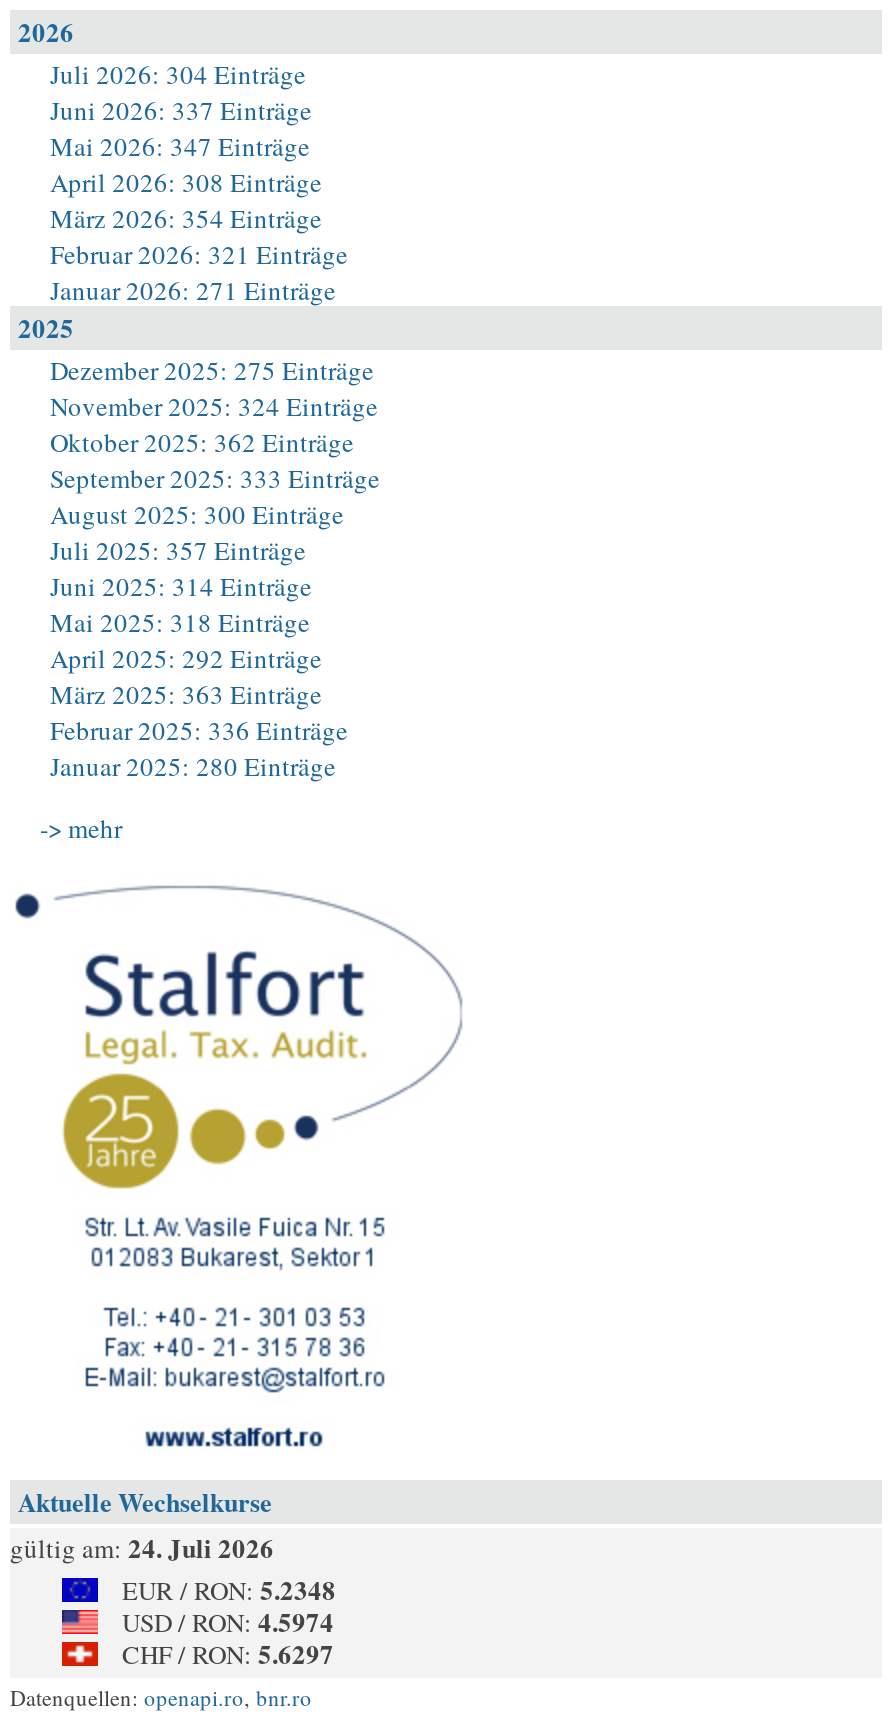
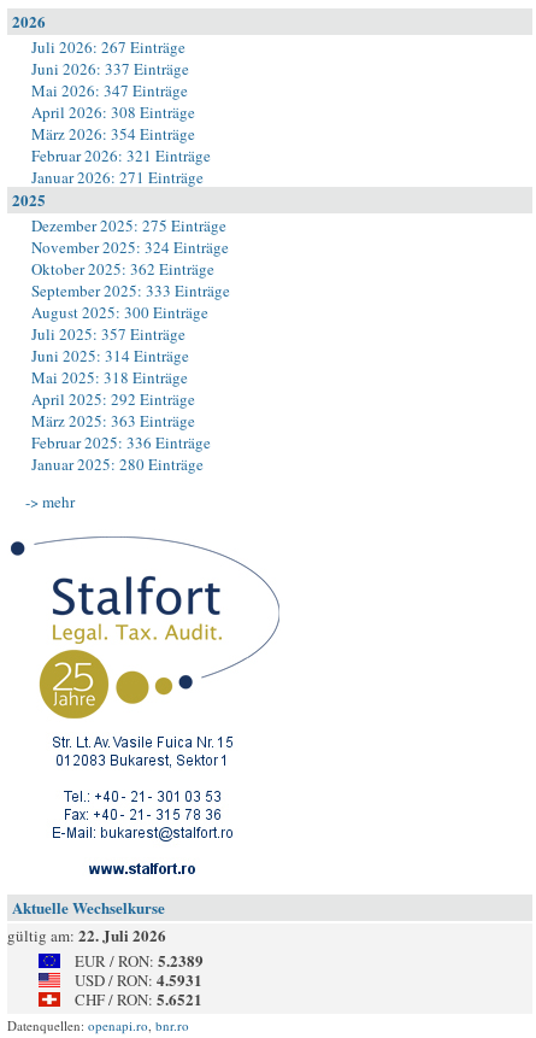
- Juli 2026: 304 Einträge
+ Juli 2026: 267 Einträge

- gültig am: 24. Juli 2026
+ gültig am: 22. Juli 2026

- EUR / RON: 5.2348
+ EUR / RON: 5.2389

- USD / RON: 4.5974
+ USD / RON: 4.5931

- CHF / RON: 5.6297
+ CHF / RON: 5.6521
